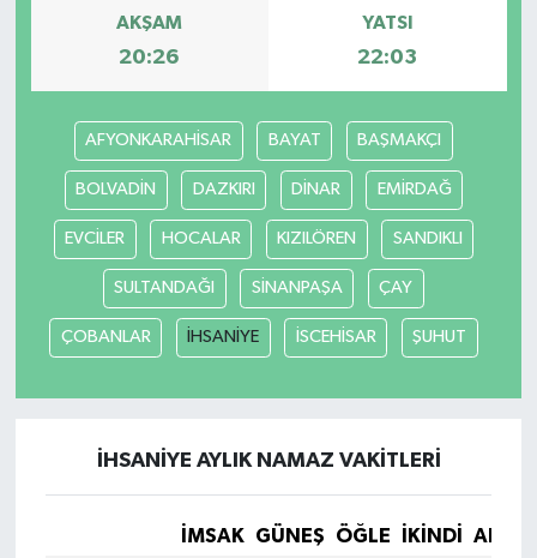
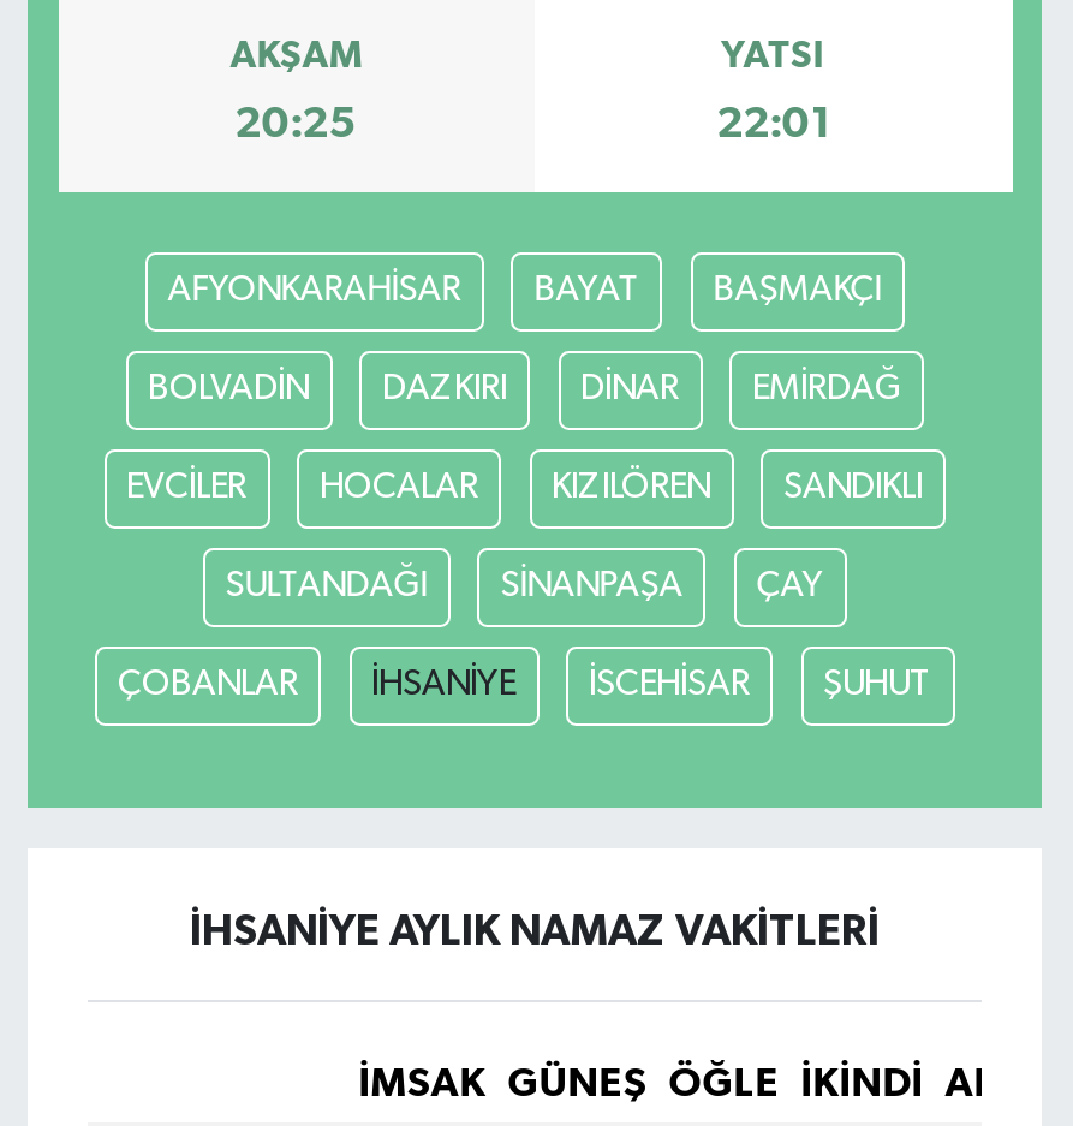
- 20:26
+ 20:25

- 22:03
+ 22:01
